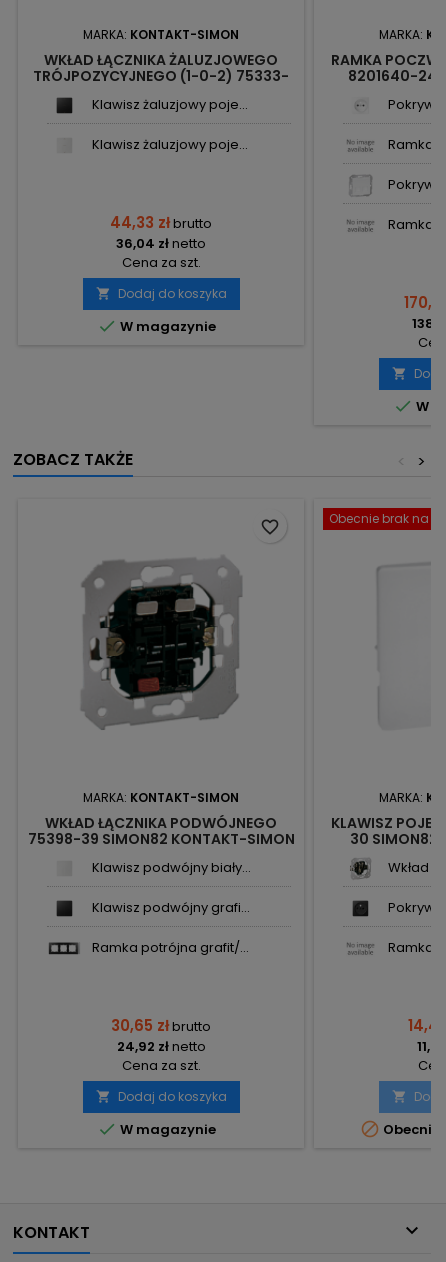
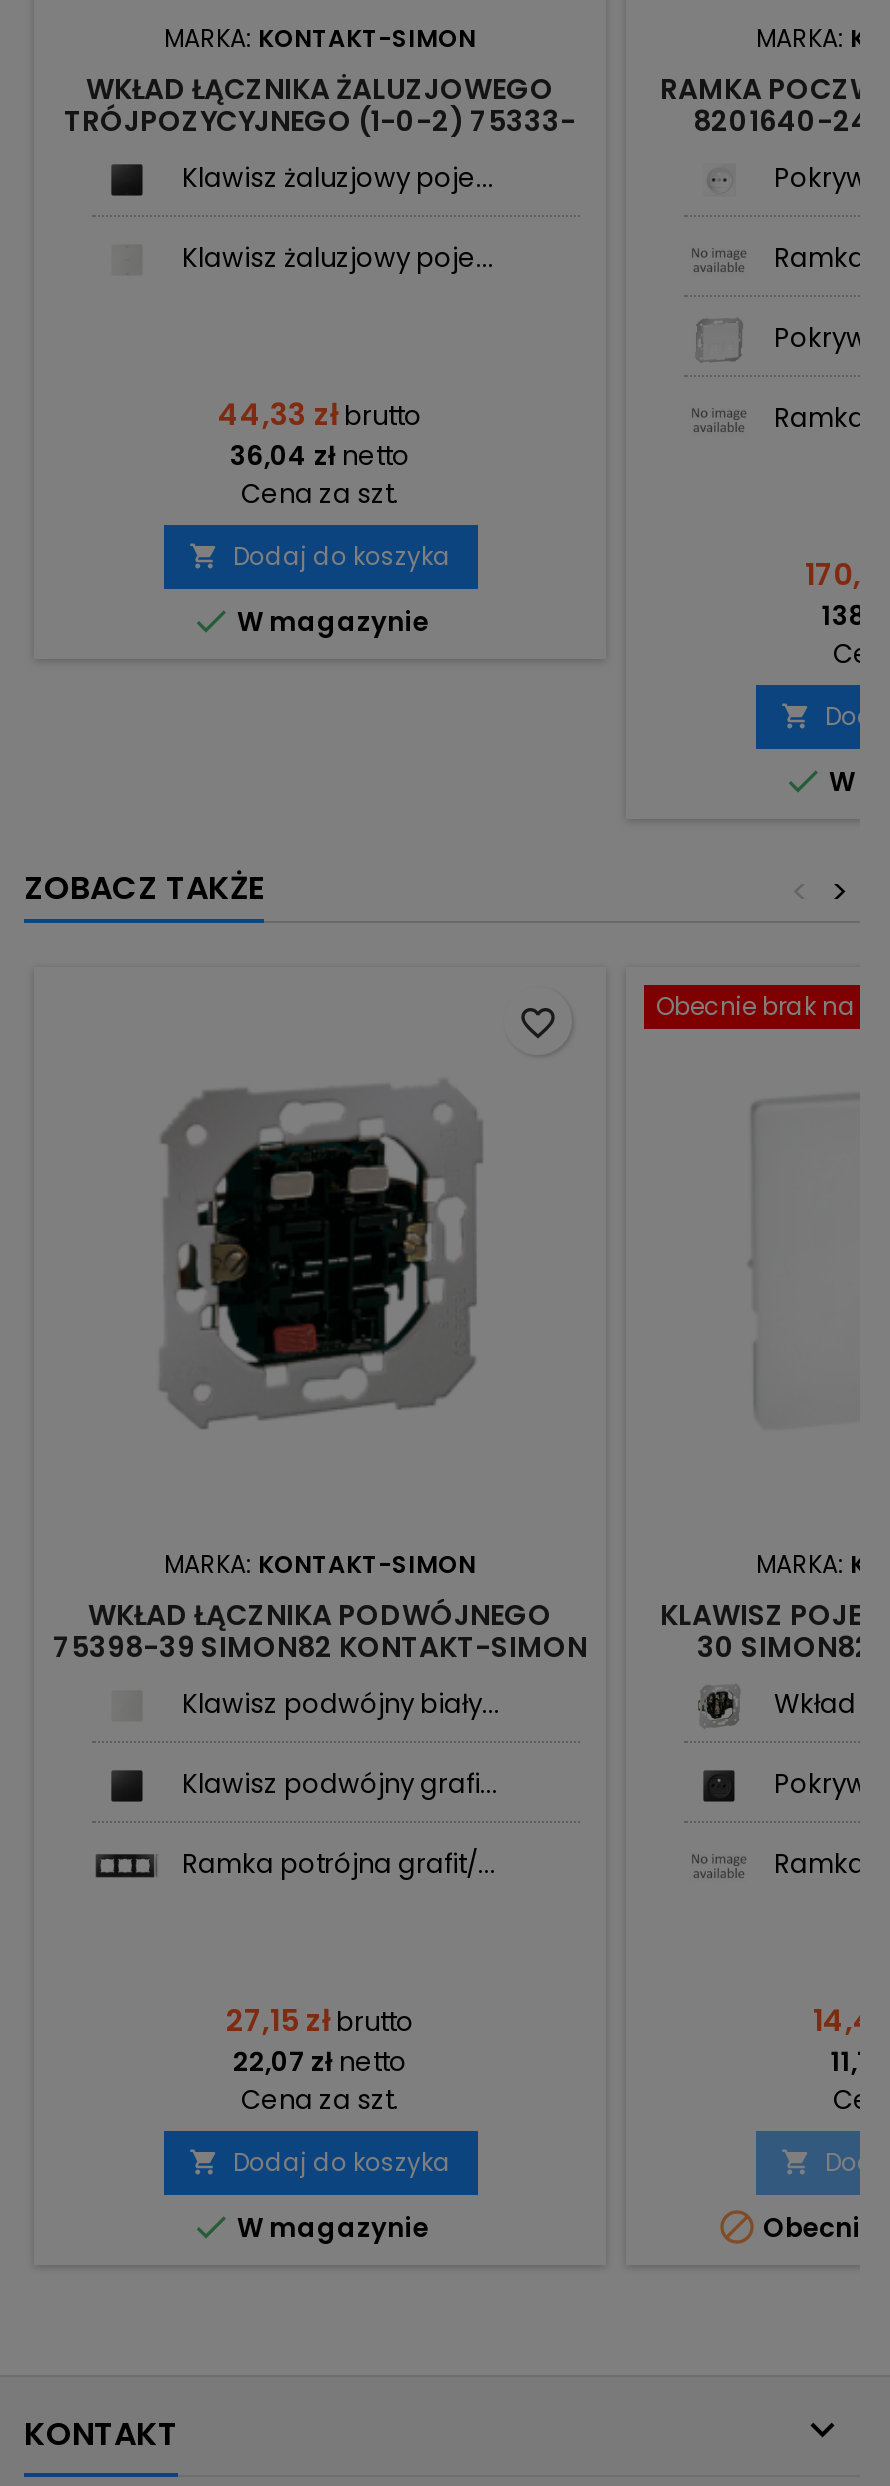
- 30,65 zł brutto
+ 27,15 zł brutto

- 24,92 zł netto
+ 22,07 zł netto
